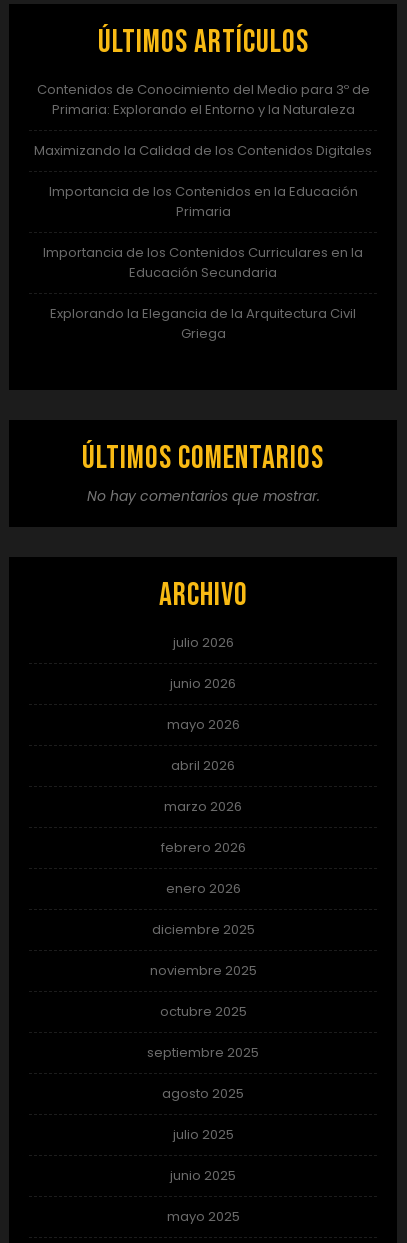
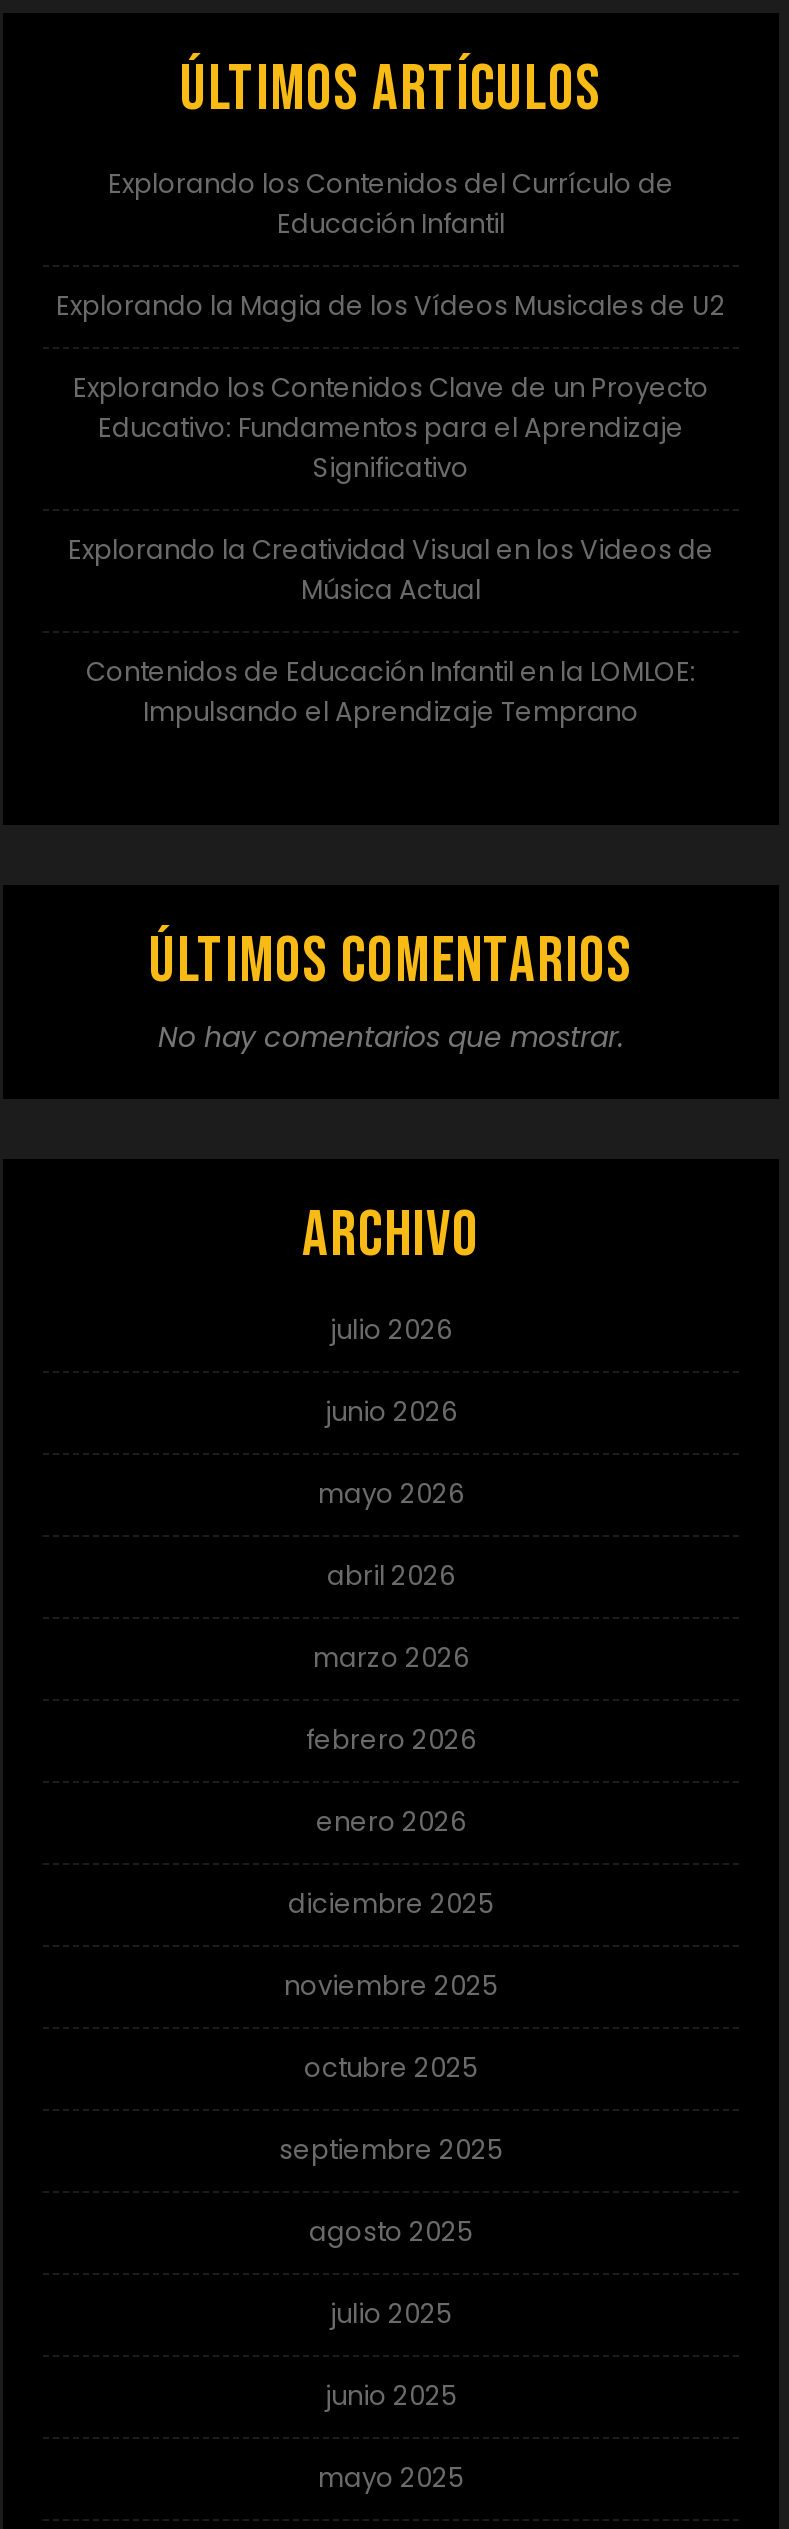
- Contenidos de Conocimiento del Medio para 3º de
- Primaria: Explorando el Entorno y la Naturaleza
+ Explorando los Contenidos del Currículo de
+ Educación Infantil

- Maximizando la Calidad de los Contenidos Digitales
+ Explorando la Magia de los Vídeos Musicales de U2

- Importancia de los Contenidos en la Educación
- Primaria
+ Explorando los Contenidos Clave de un Proyecto
+ Educativo: Fundamentos para el Aprendizaje
+ Significativo

- Importancia de los Contenidos Curriculares en la
- Educación Secundaria
+ Explorando la Creatividad Visual en los Videos de
+ Música Actual

- Explorando la Elegancia de la Arquitectura Civil
- Griega
+ Contenidos de Educación Infantil en la LOMLOE:
+ Impulsando el Aprendizaje Temprano
